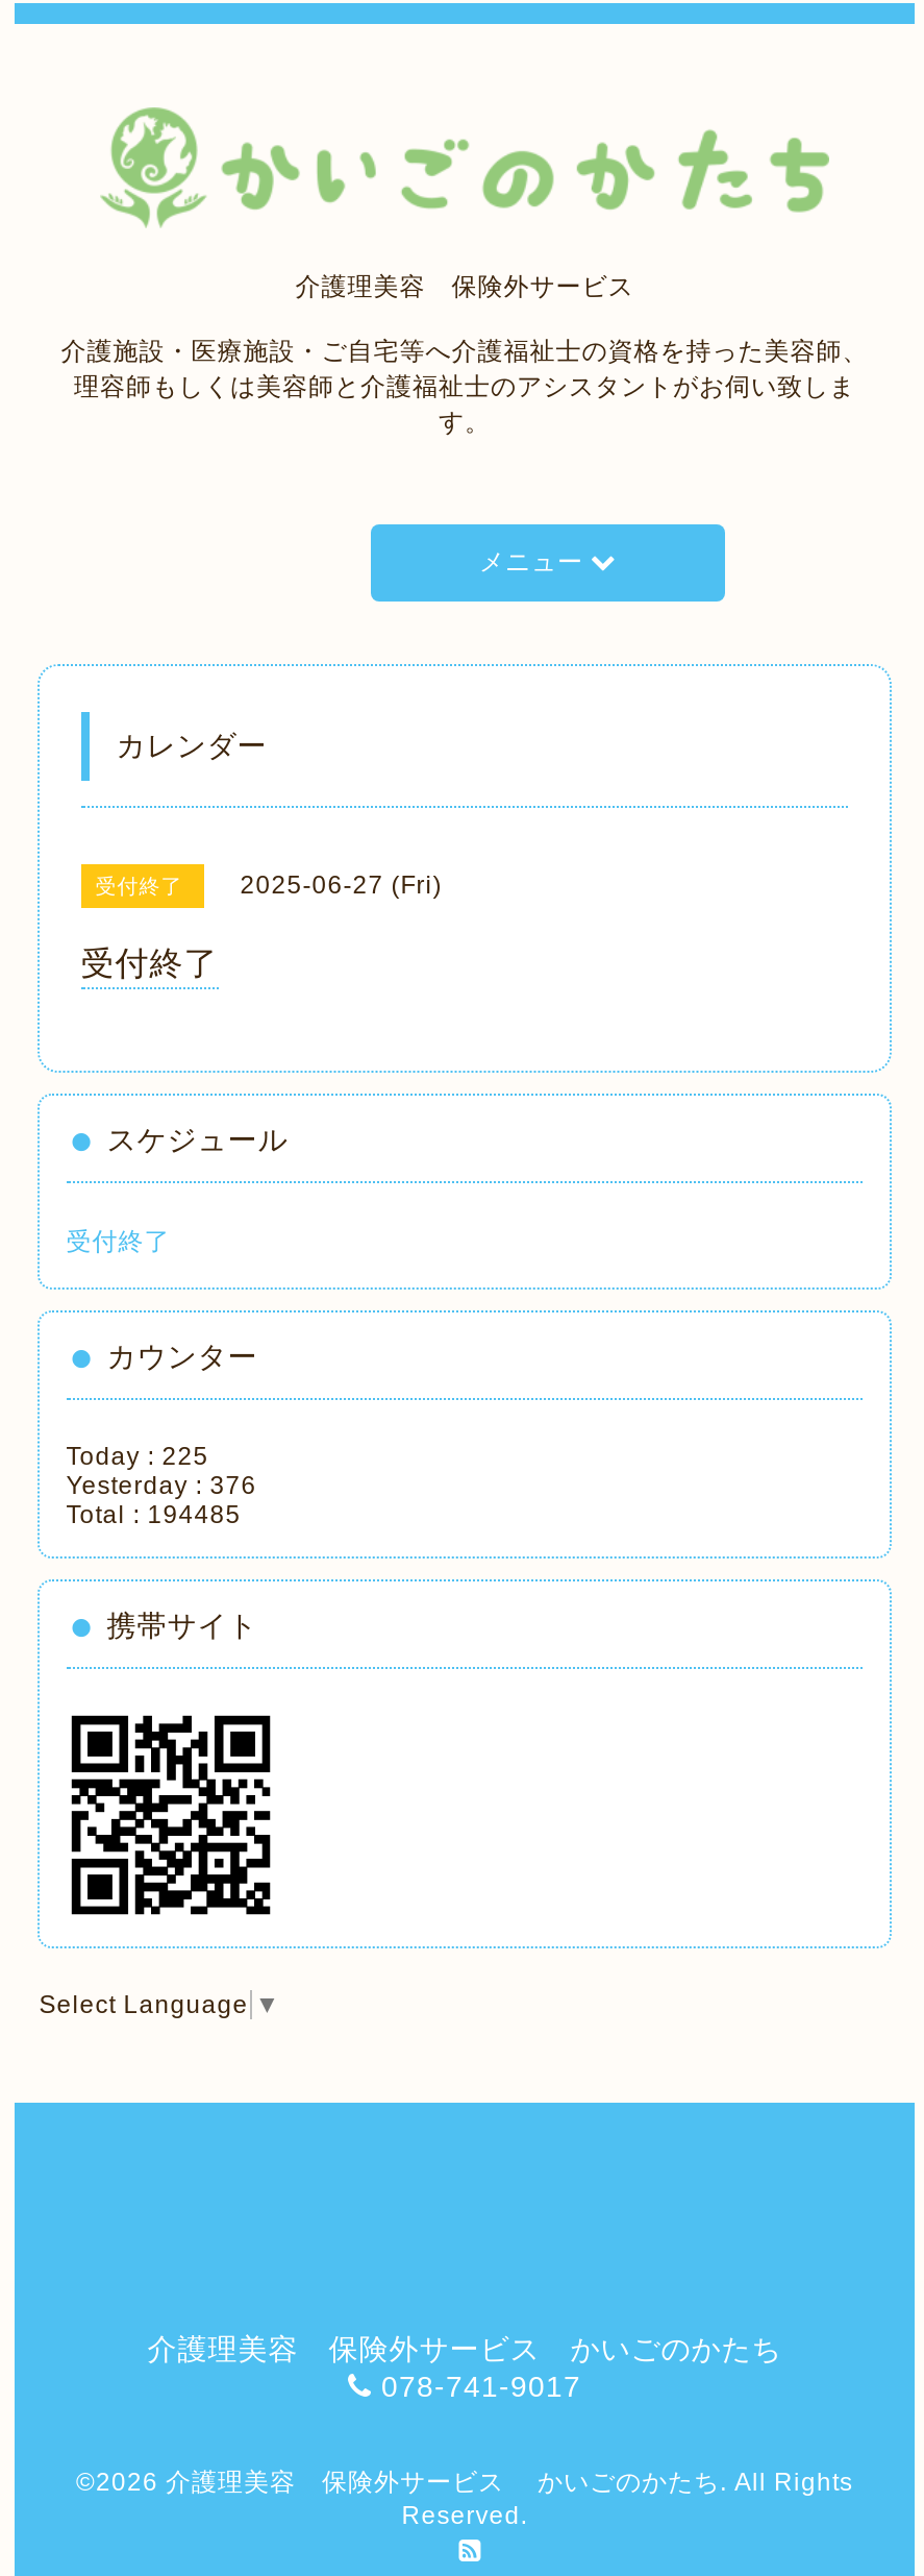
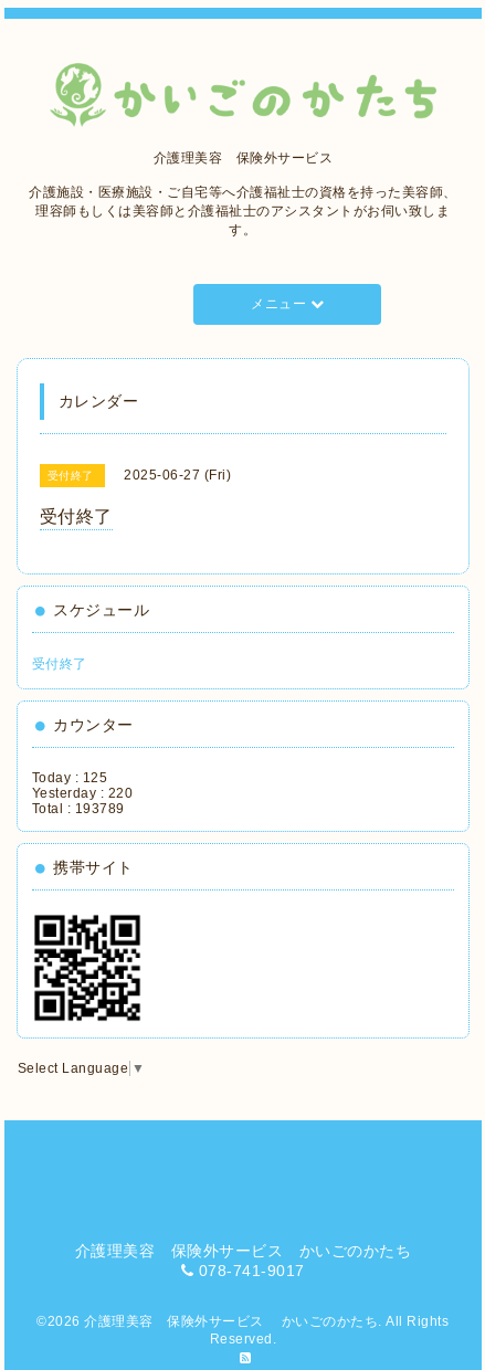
- Today : 225
+ Today : 125

- Yesterday : 376
+ Yesterday : 220

- Total : 194485
+ Total : 193789
